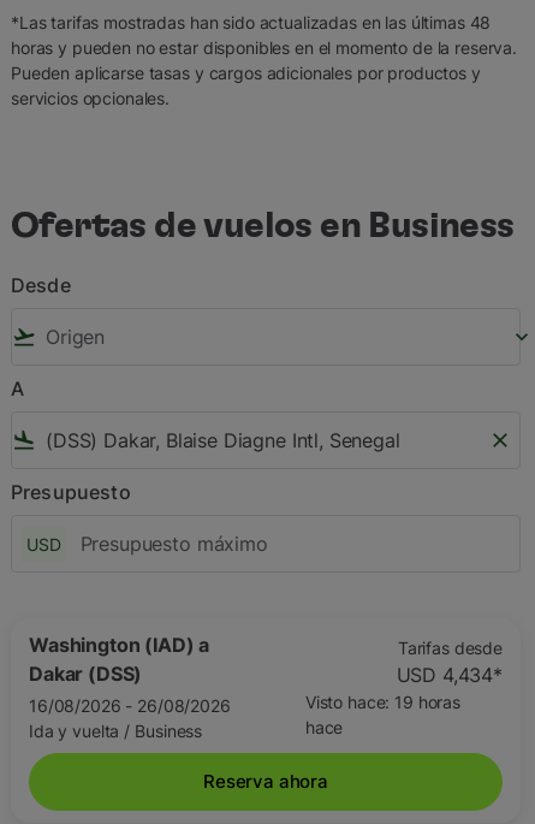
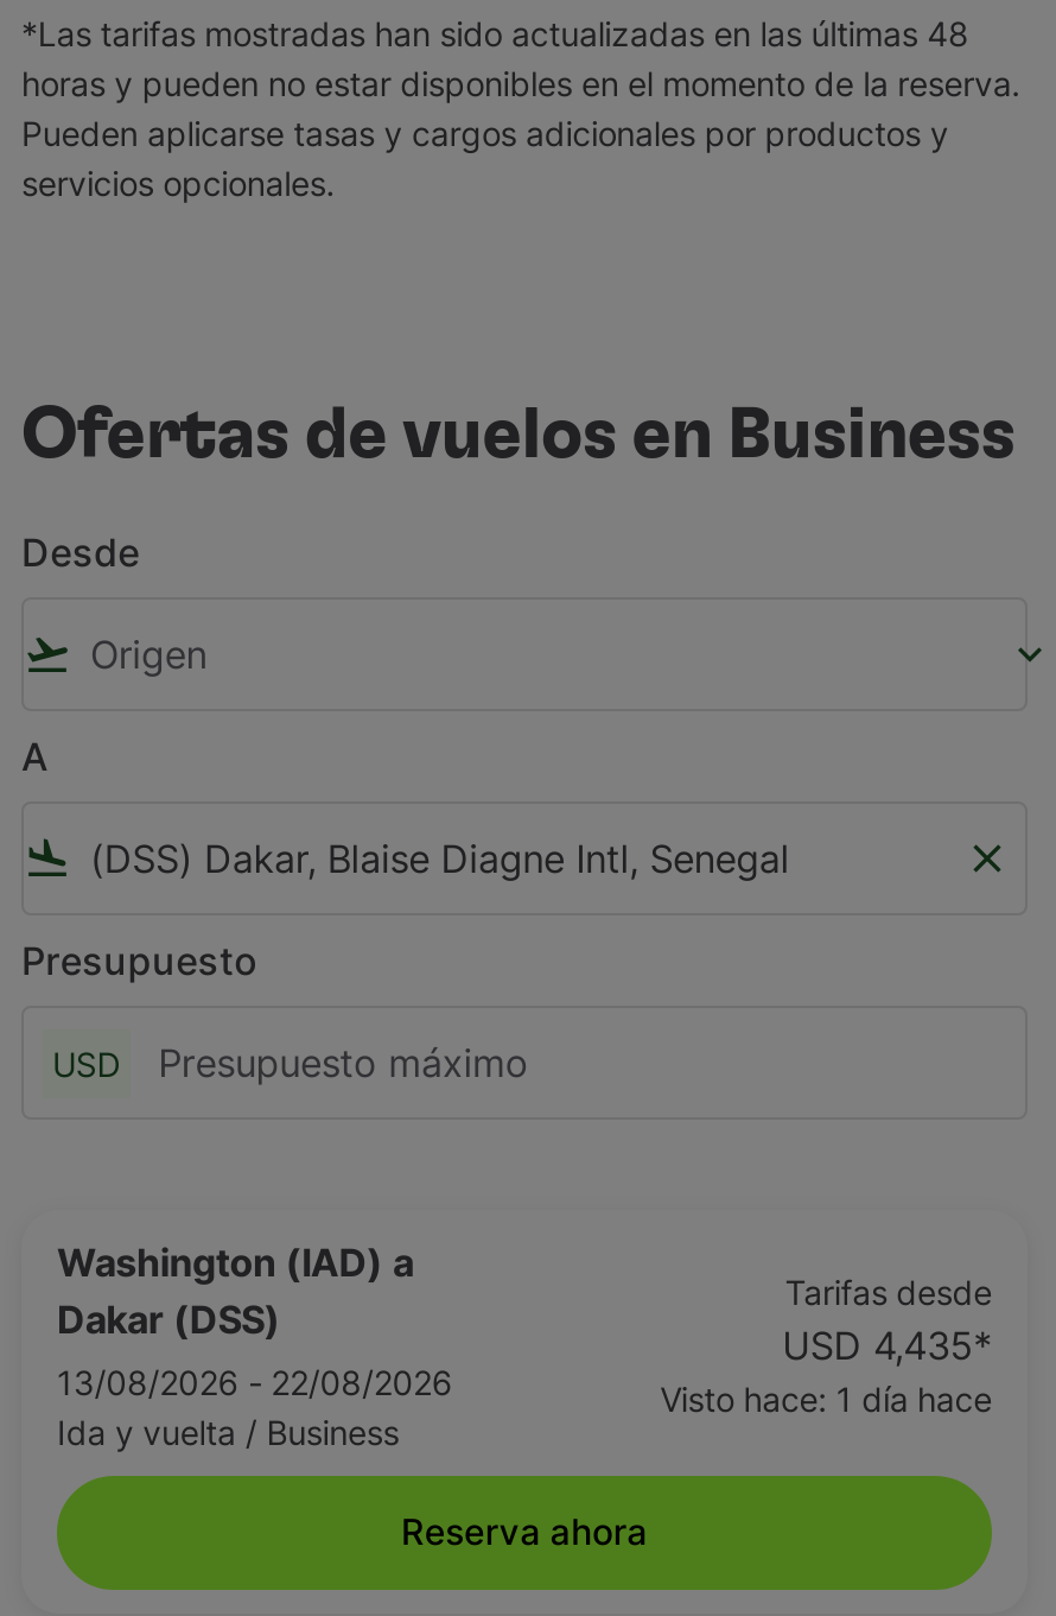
- USD 4,434*
- Visto hace: 19 horas
- hace
+ USD 4,435*
+ Visto hace: 1 día hace

- 16/08/2026 - 26/08/2026
+ 13/08/2026 - 22/08/2026
